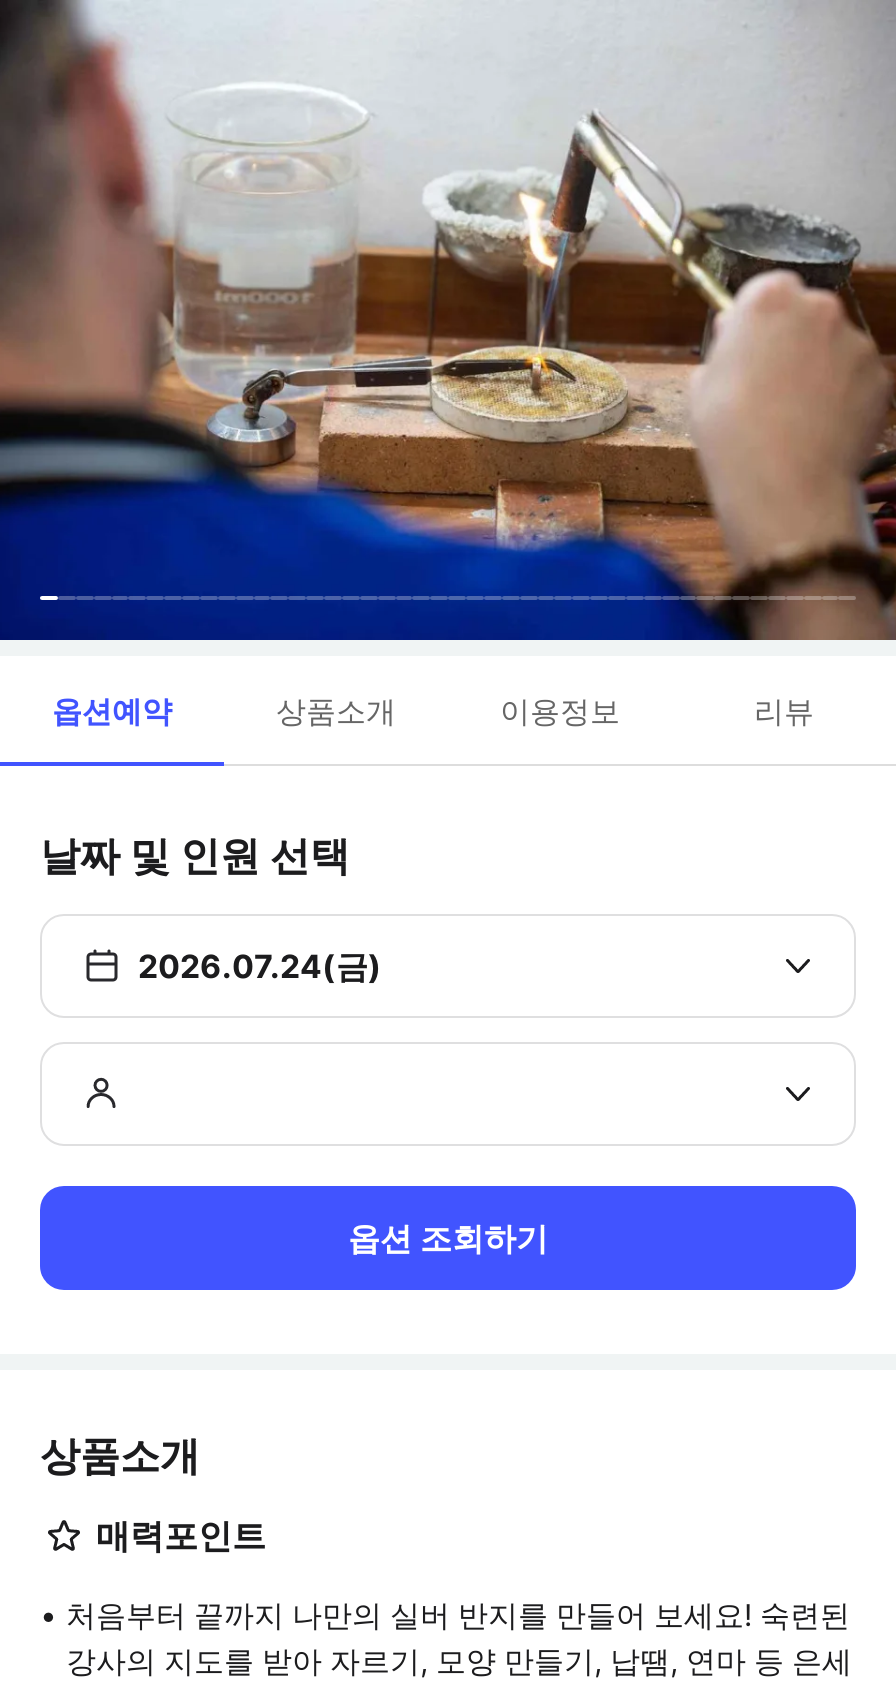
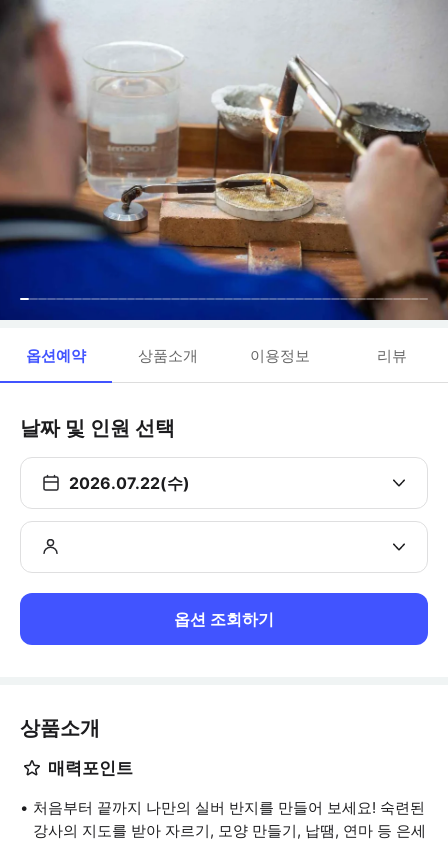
- 2026.07.24(금)
+ 2026.07.22(수)
